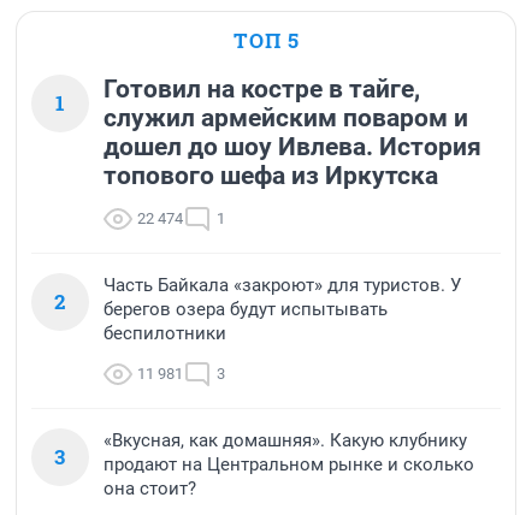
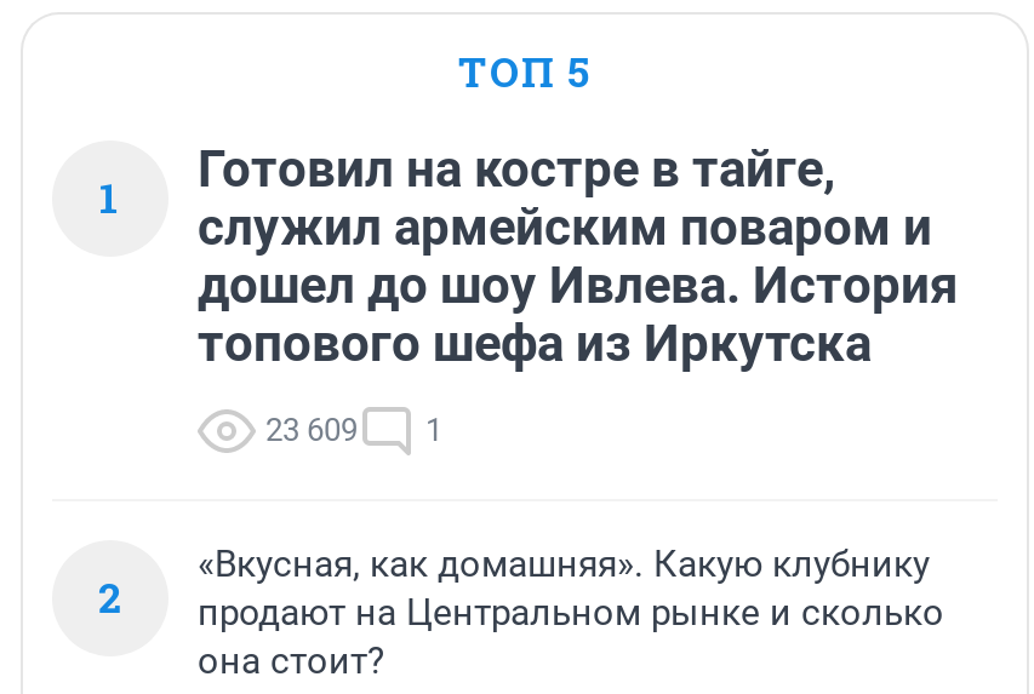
- 22 474 1
+ 23 609 1

- Часть Байкала «закроют» для туристов. У
- берегов озера будут испытывать
- беспилотники
- 11 981
- 3
- 3
